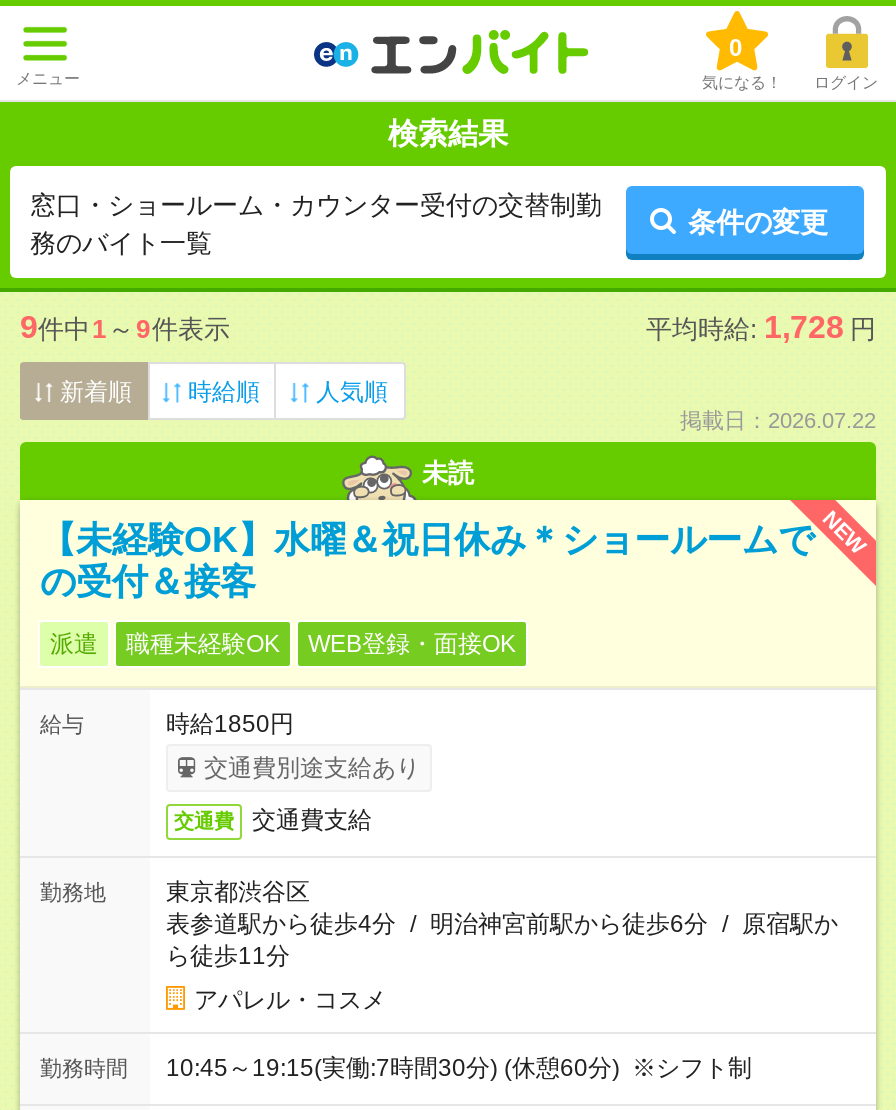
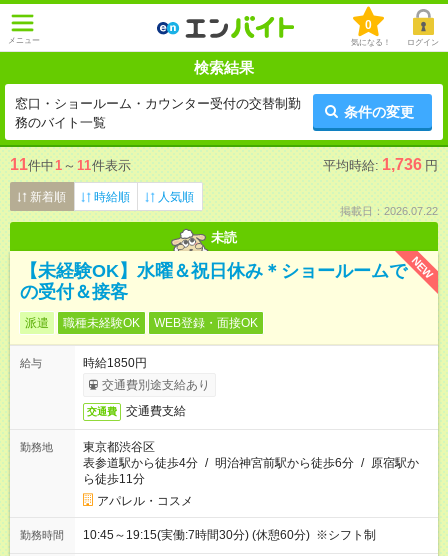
- 9件中1～9件表示
+ 11件中1～11件表示

- 平均時給: 1,728 円
+ 平均時給: 1,736 円
